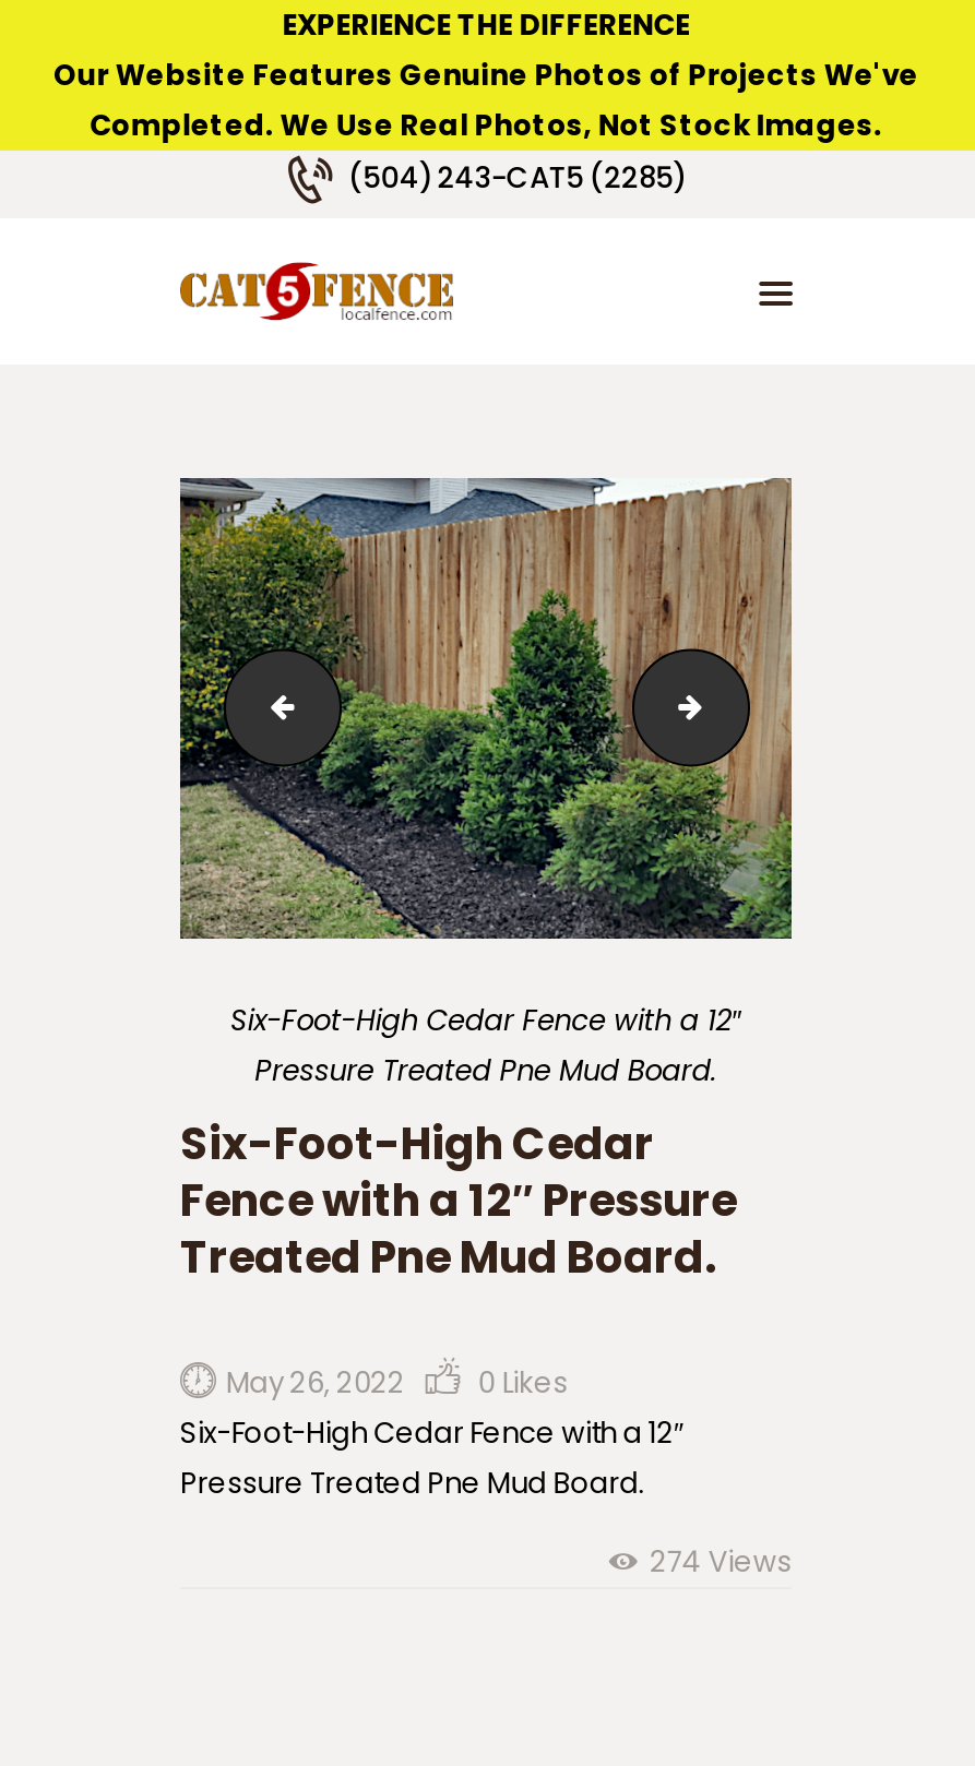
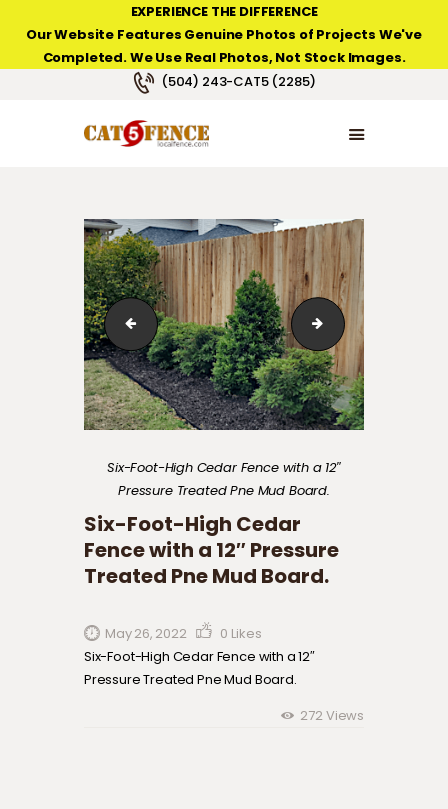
- 274 Views
+ 272 Views
